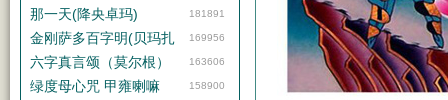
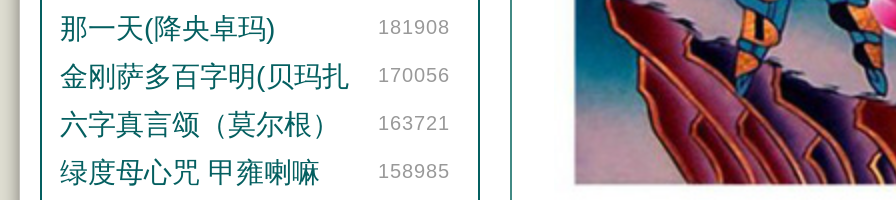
- 181891
+ 181908

- 金刚萨多百字明(贝玛扎 169956
+ 金刚萨多百字明(贝玛扎 170056

- 六字真言颂（莫尔根） 163606
+ 六字真言颂（莫尔根） 163721

- 158900
+ 158985
